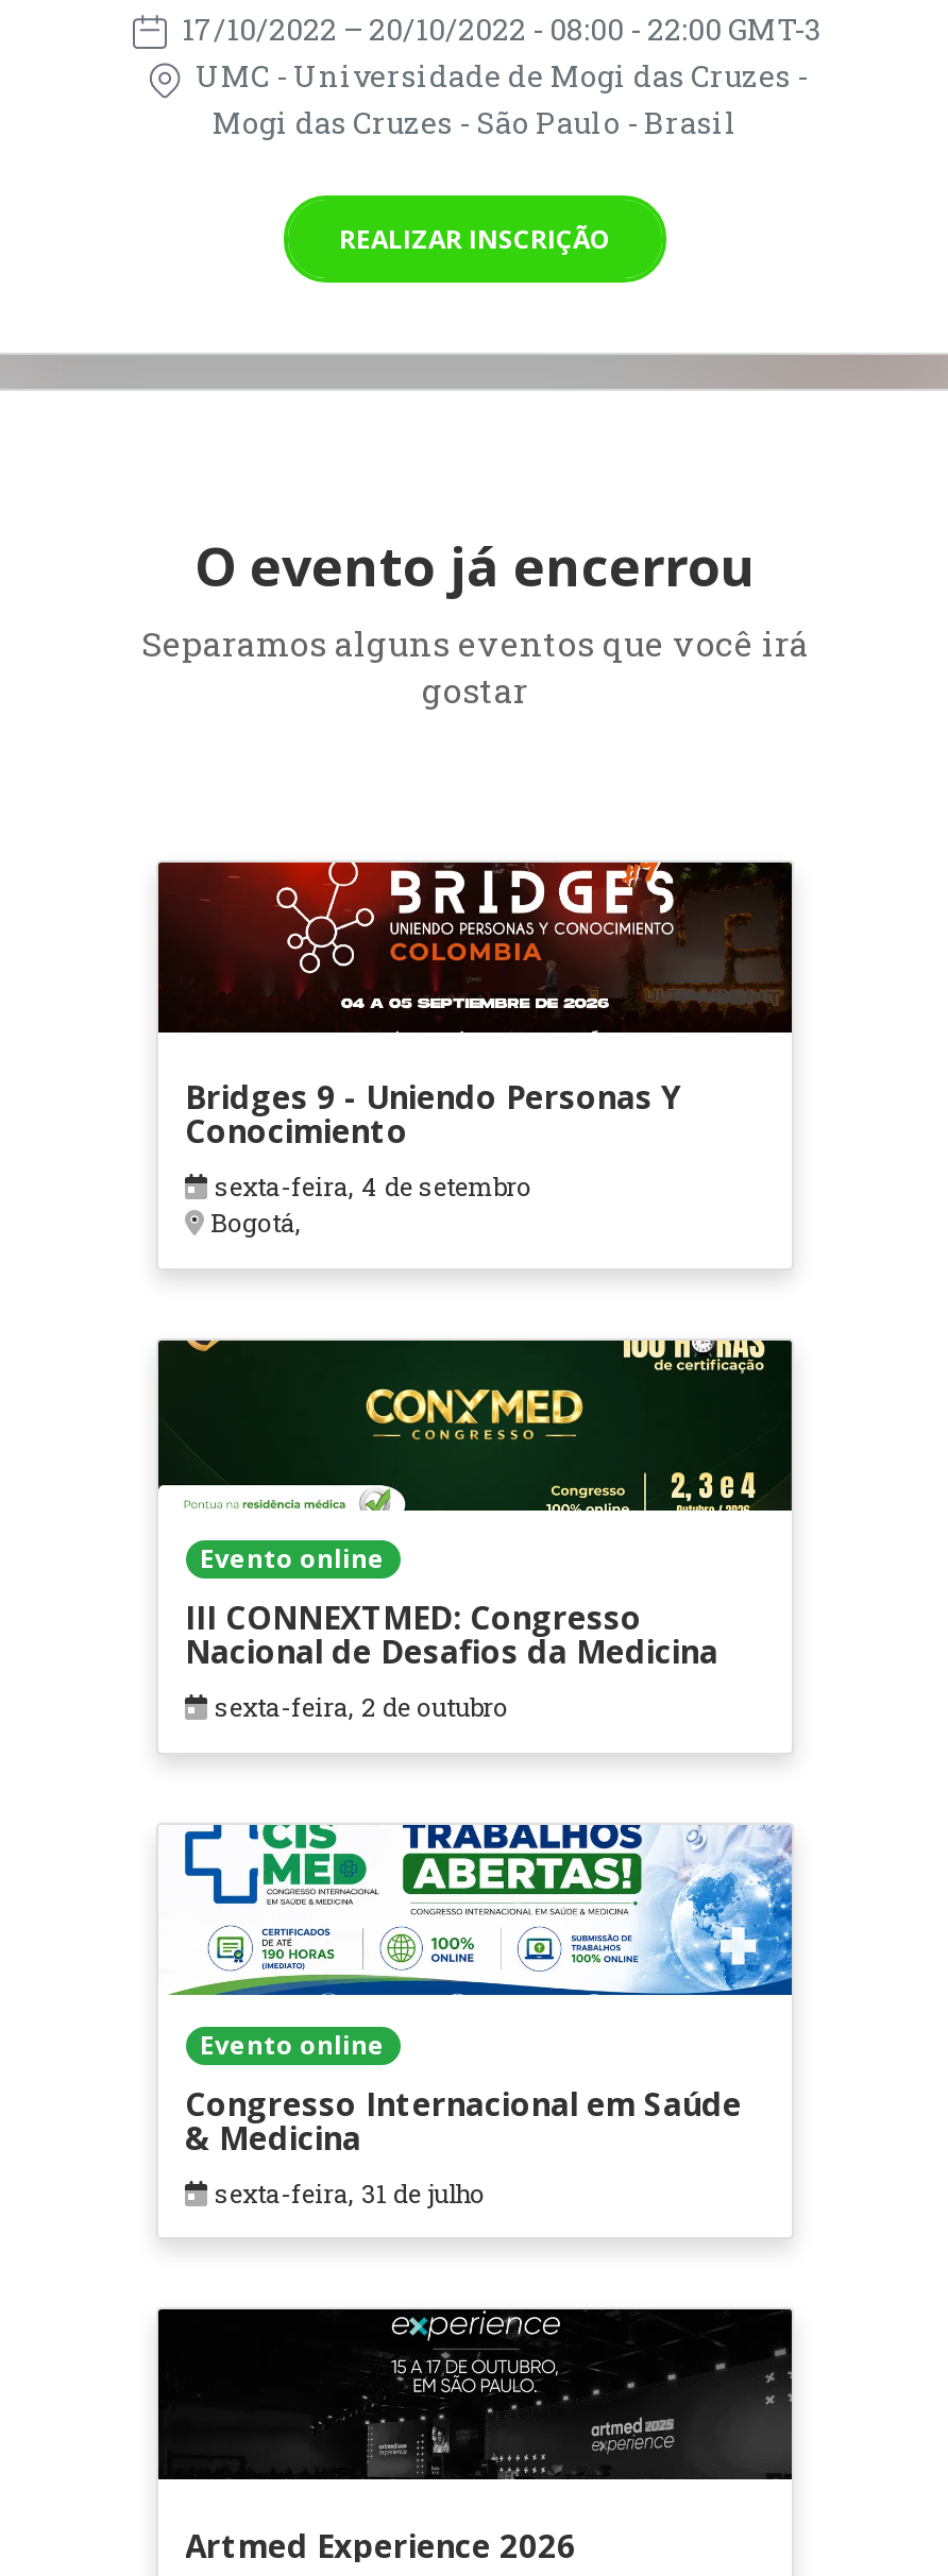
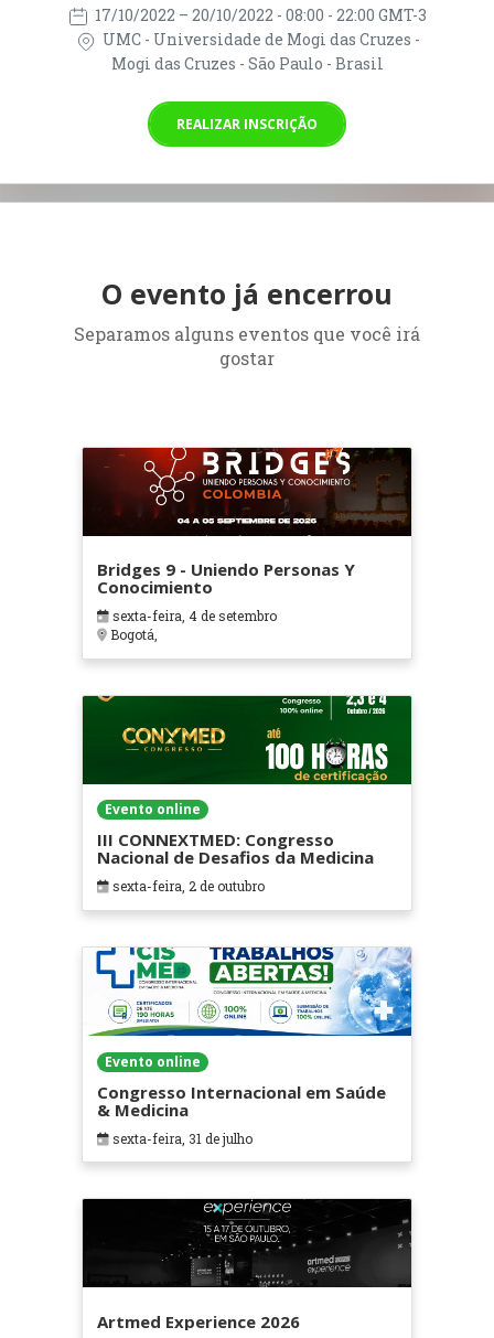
- [image]
+ [image]
